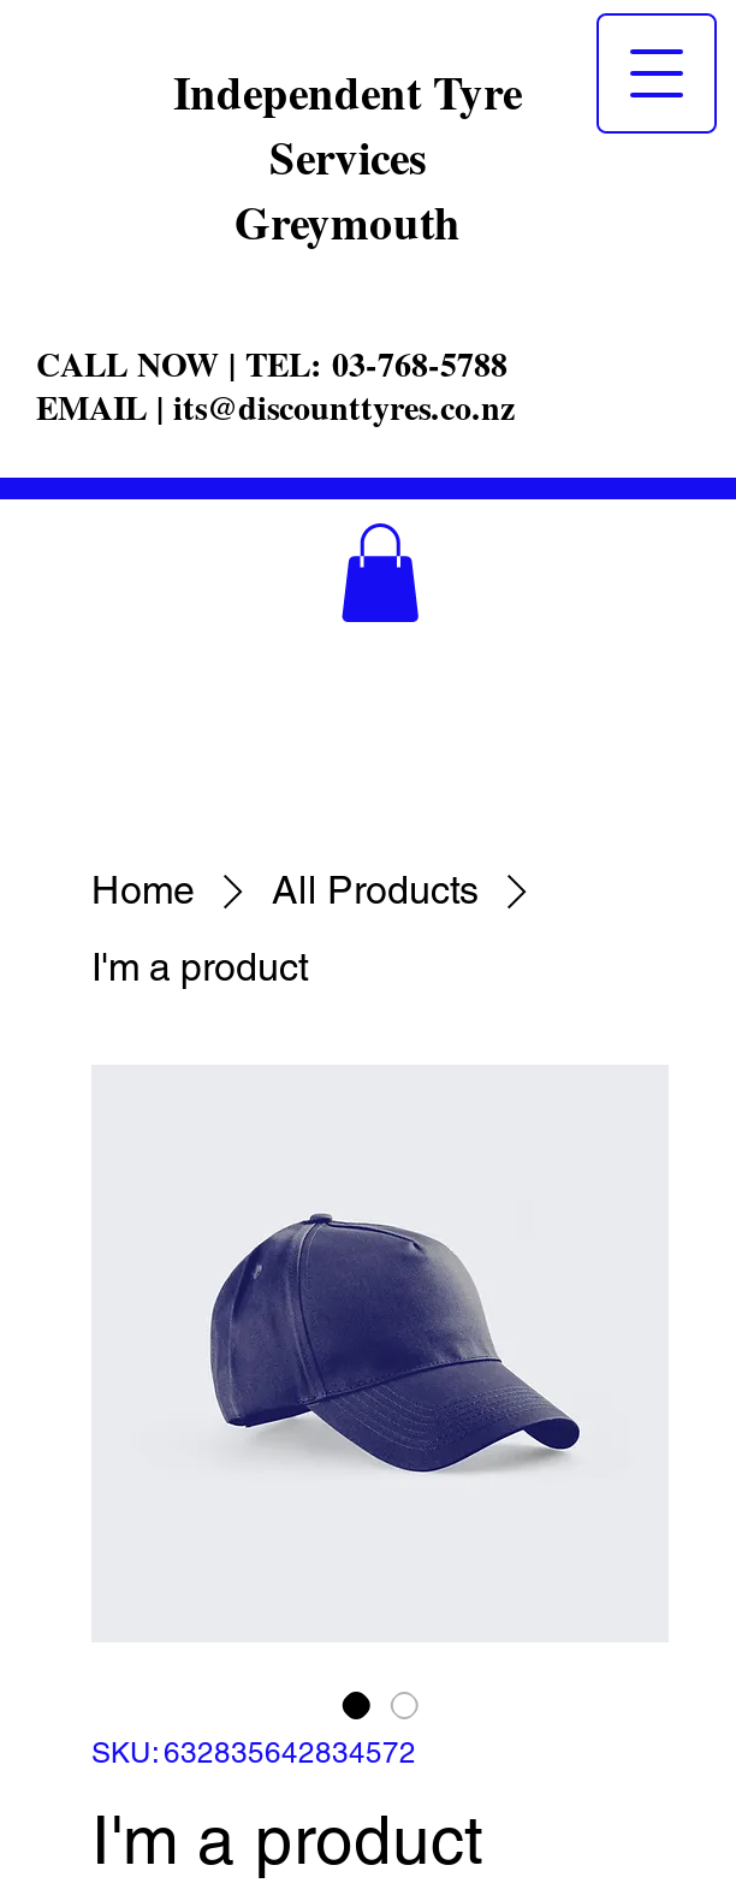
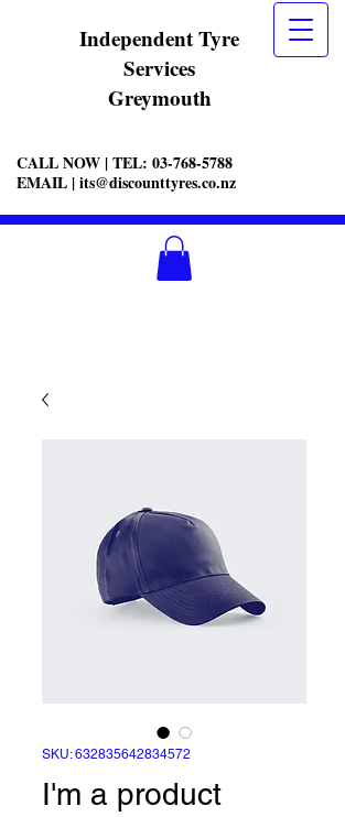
- Home
- All Products
- I'm a product
